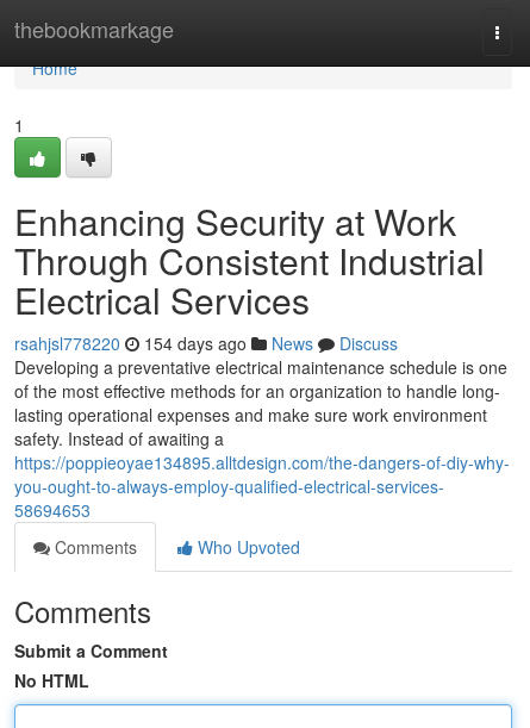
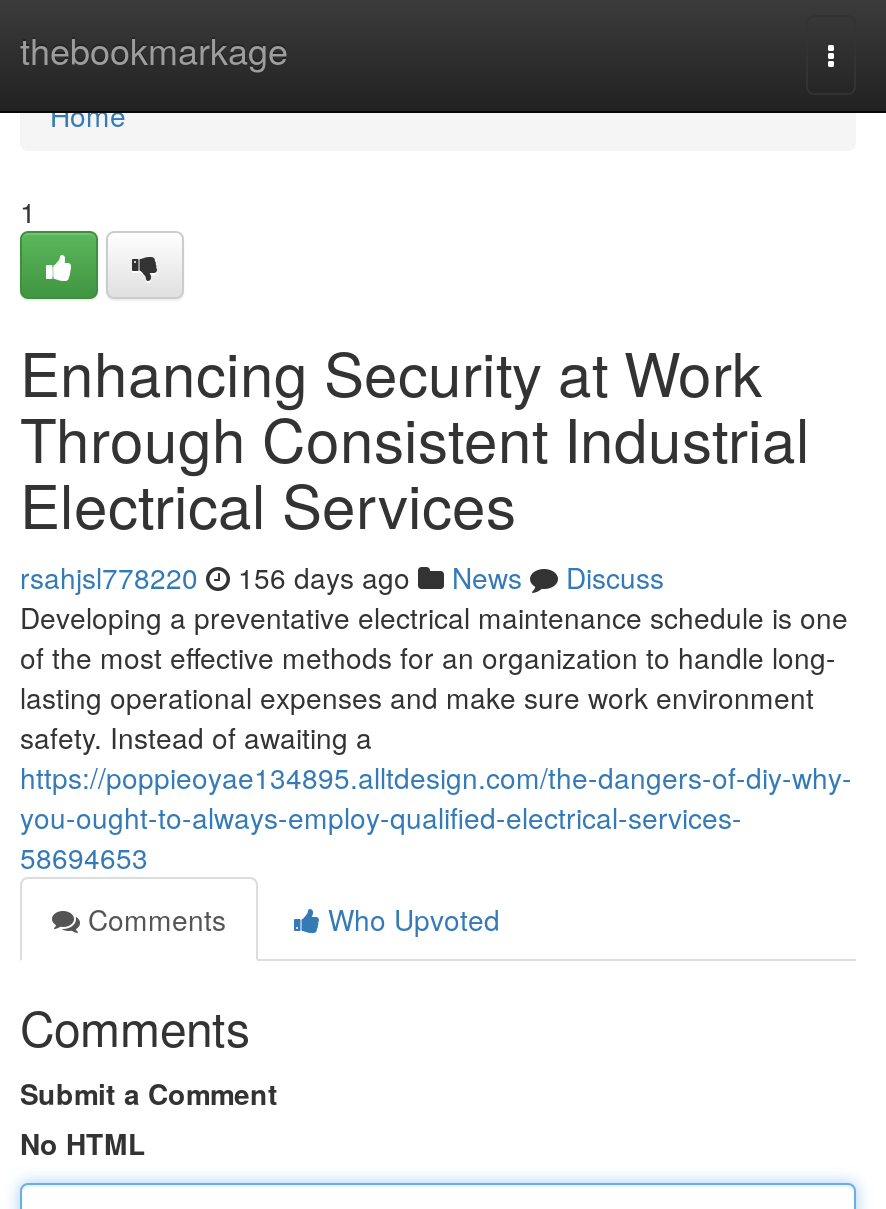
- rsahjsl778220 154 days ago News Discuss
+ rsahjsl778220 156 days ago News Discuss
